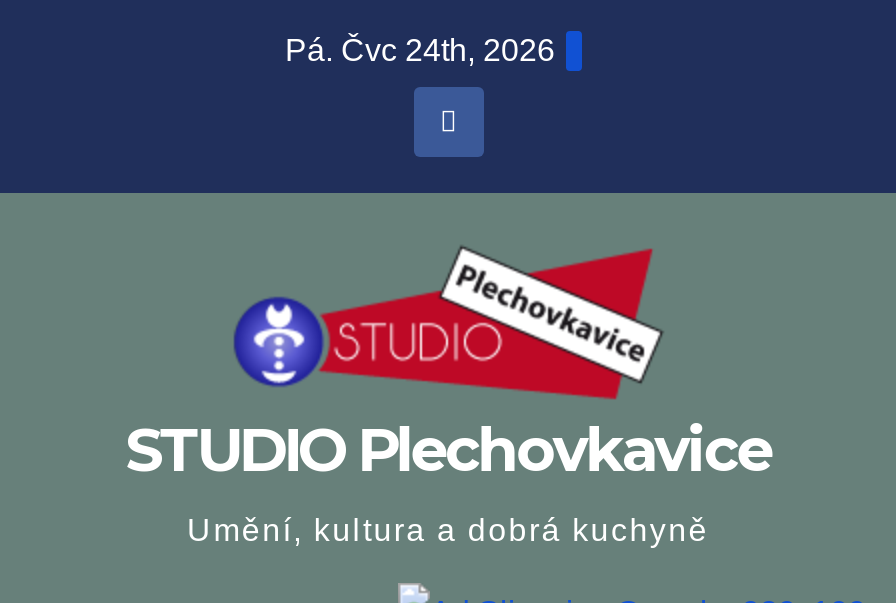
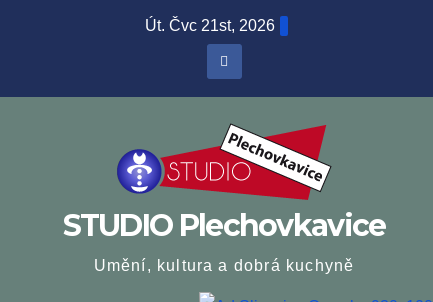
- Pá. Čvc 24th, 2026
+ Út. Čvc 21st, 2026
